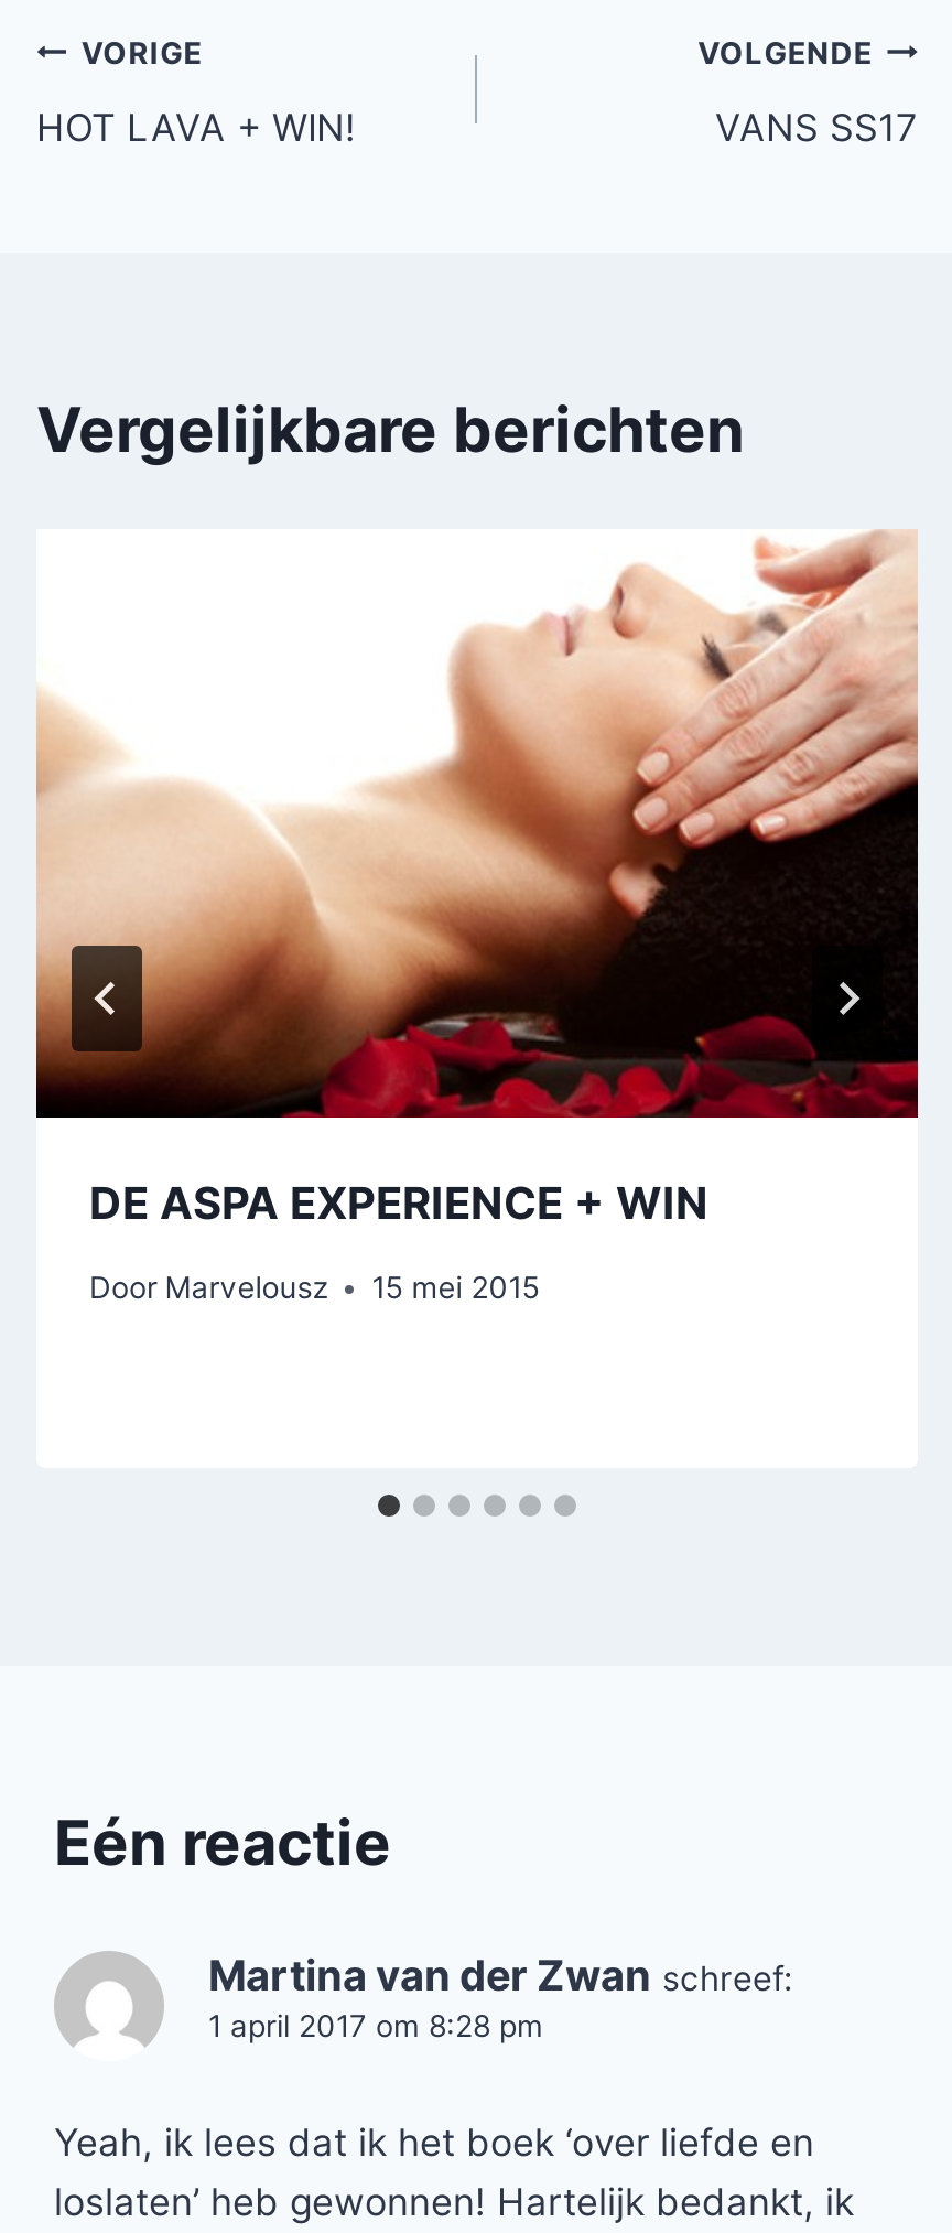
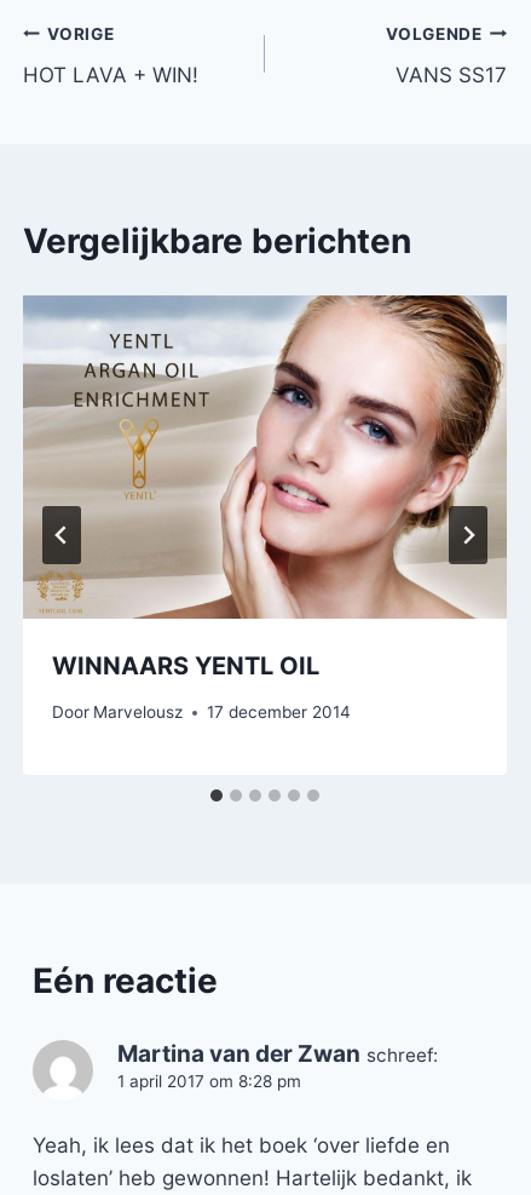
- [image]
- DE ASPA EXPERIENCE + WIN
+ [image]
+ WINNAARS YENTL OIL

- Door Marvelousz 15 mei 2015
+ Door Marvelousz 17 december 2014
